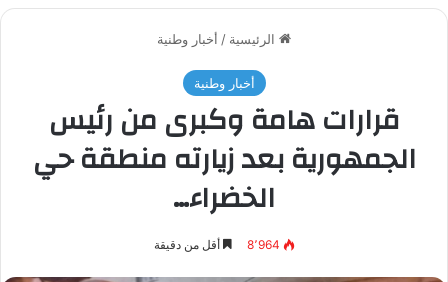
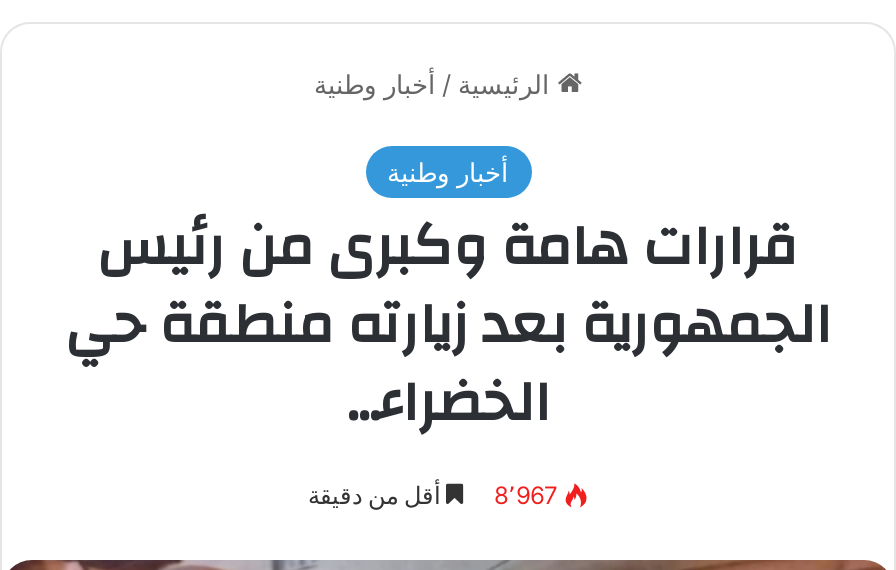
- 8٬964
+ 8٬967
